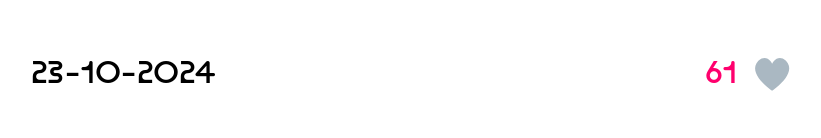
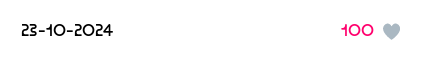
- 61
+ 100
